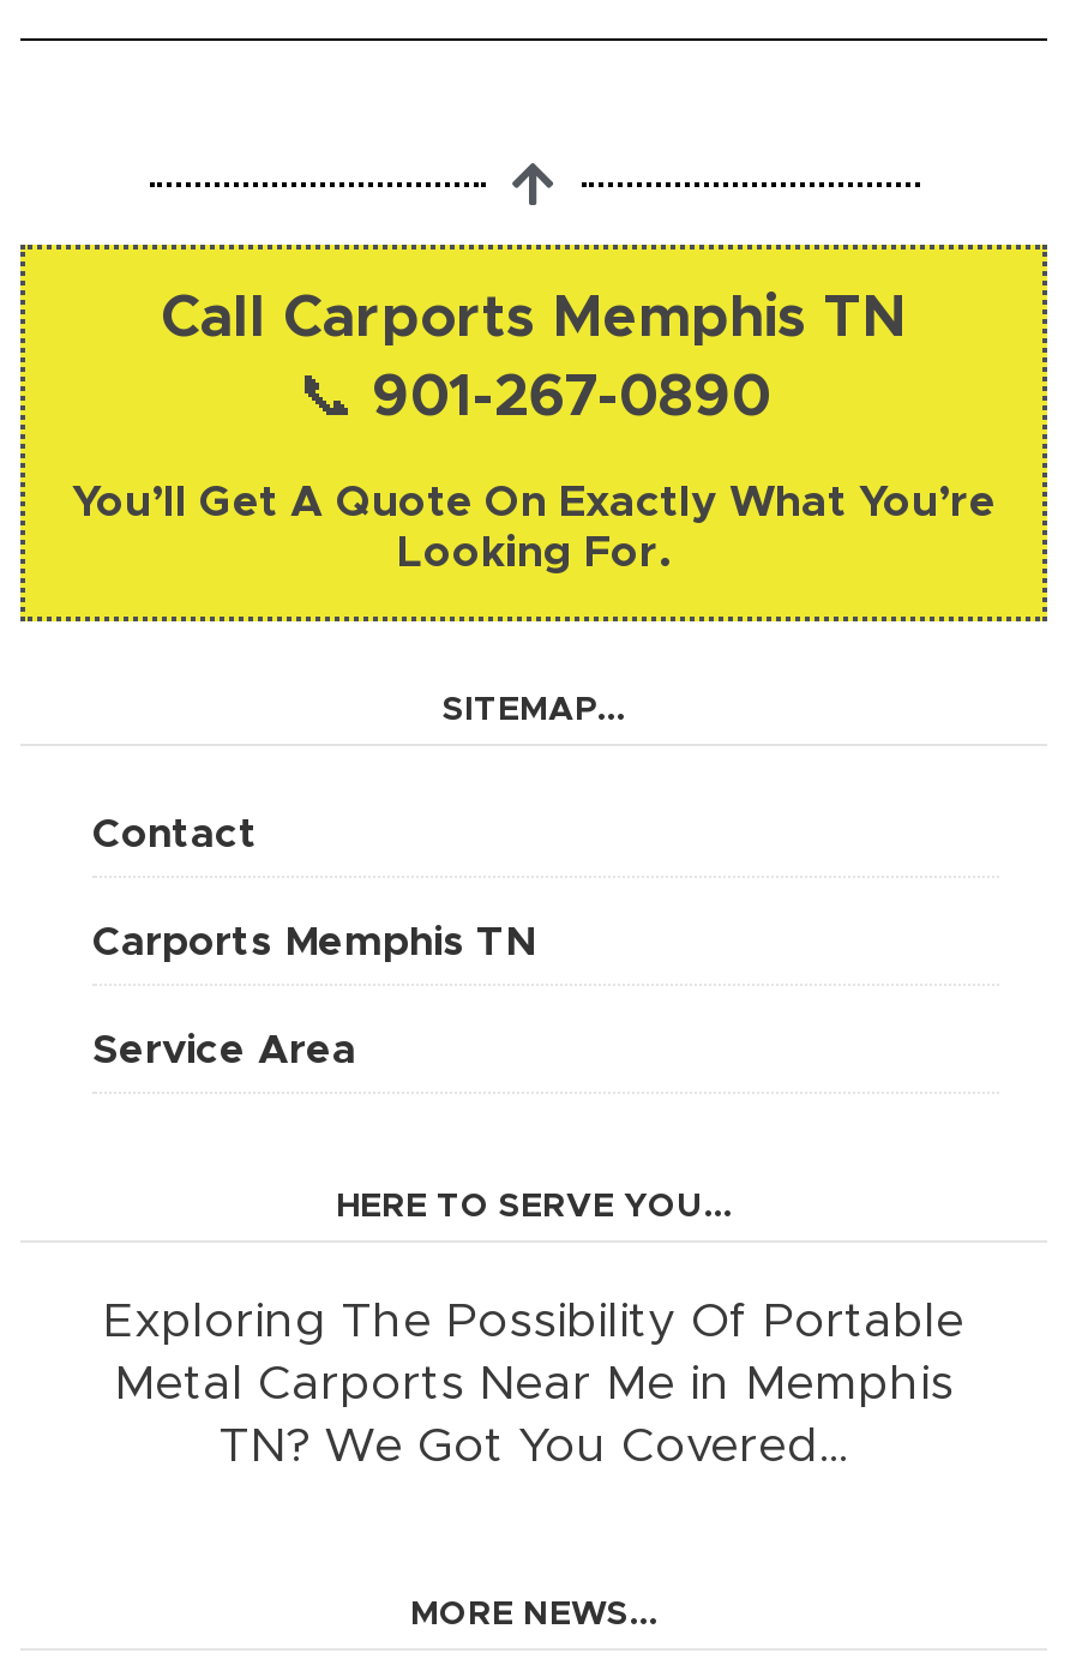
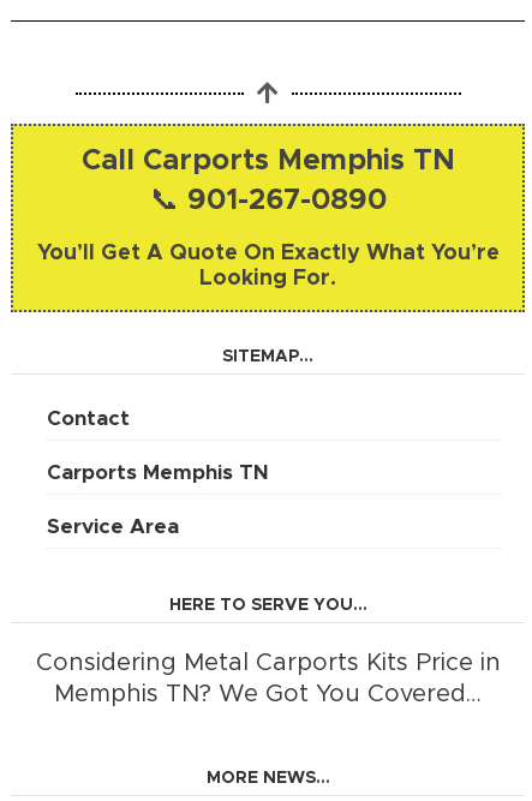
- Exploring The Possibility Of Portable
- Metal Carports Near Me in Memphis
- TN? We Got You Covered…
+ Considering Metal Carports Kits Price in
+ Memphis TN? We Got You Covered…
